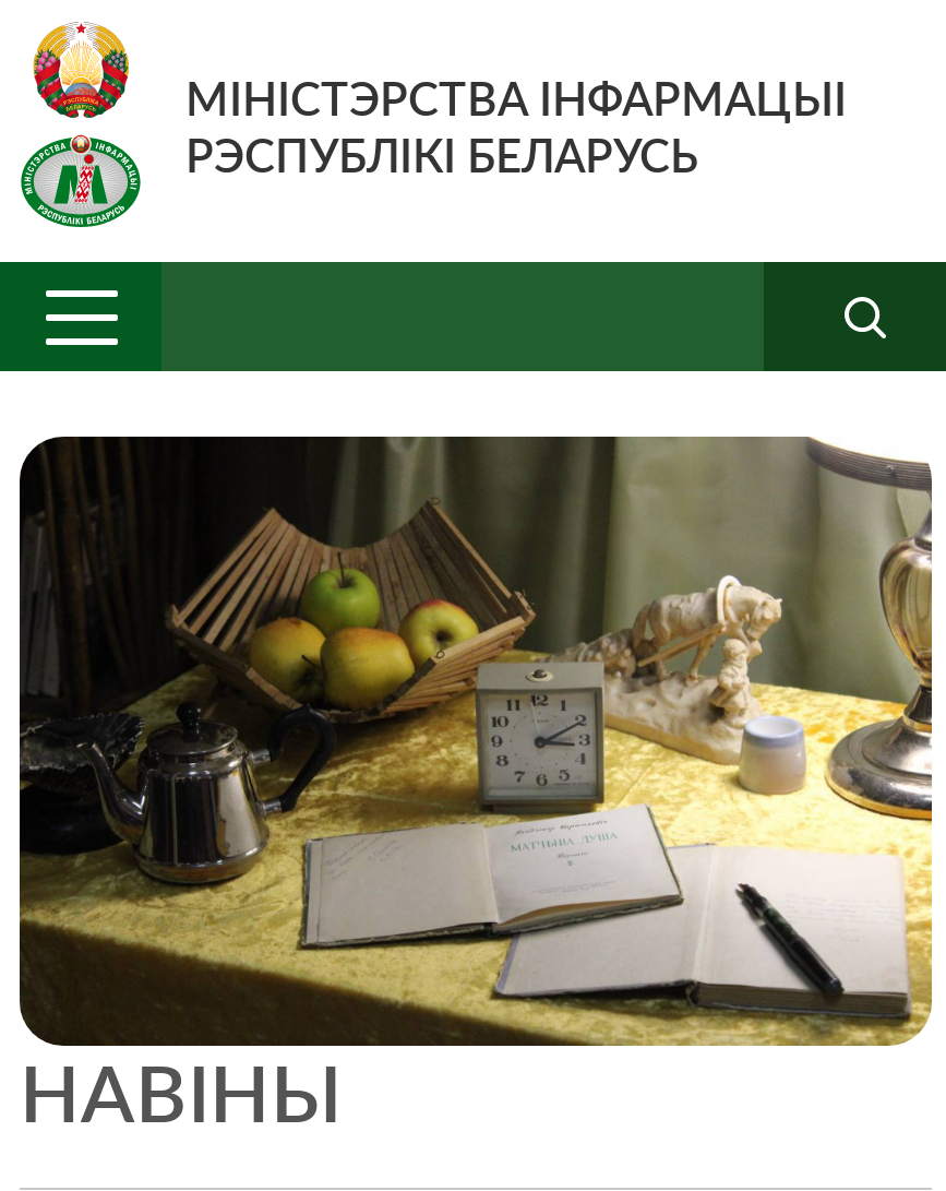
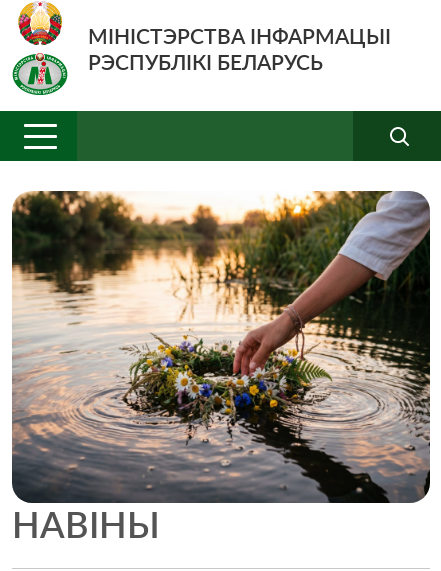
- [image]
+ [image]
